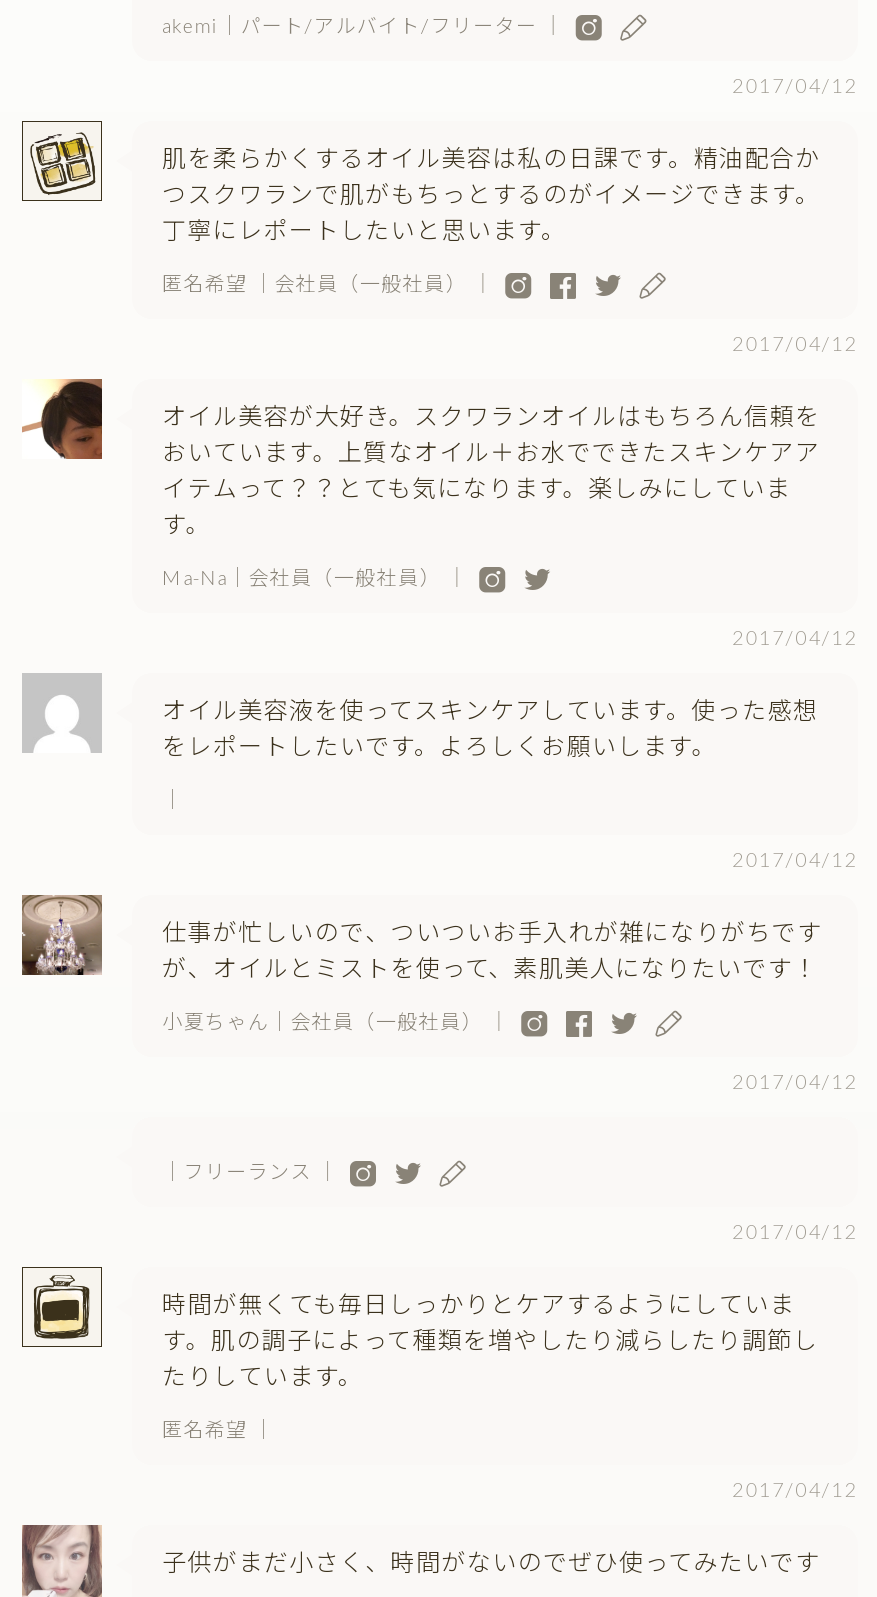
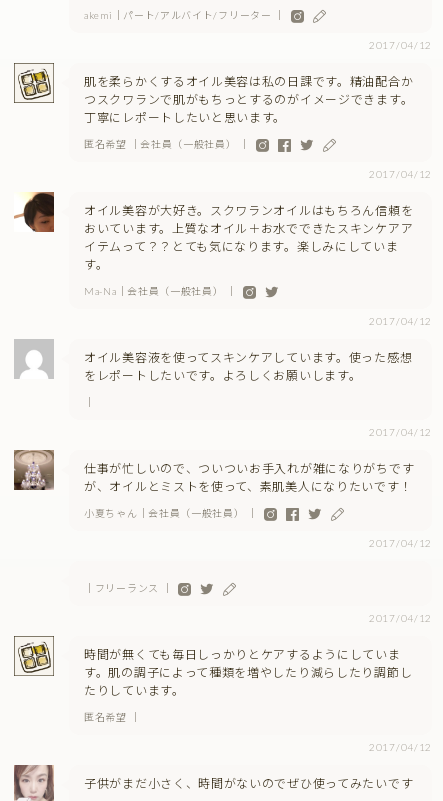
- [image]
+ [image]
